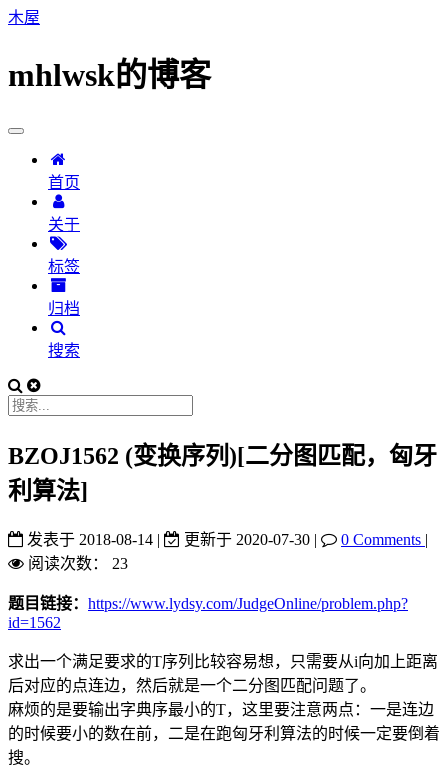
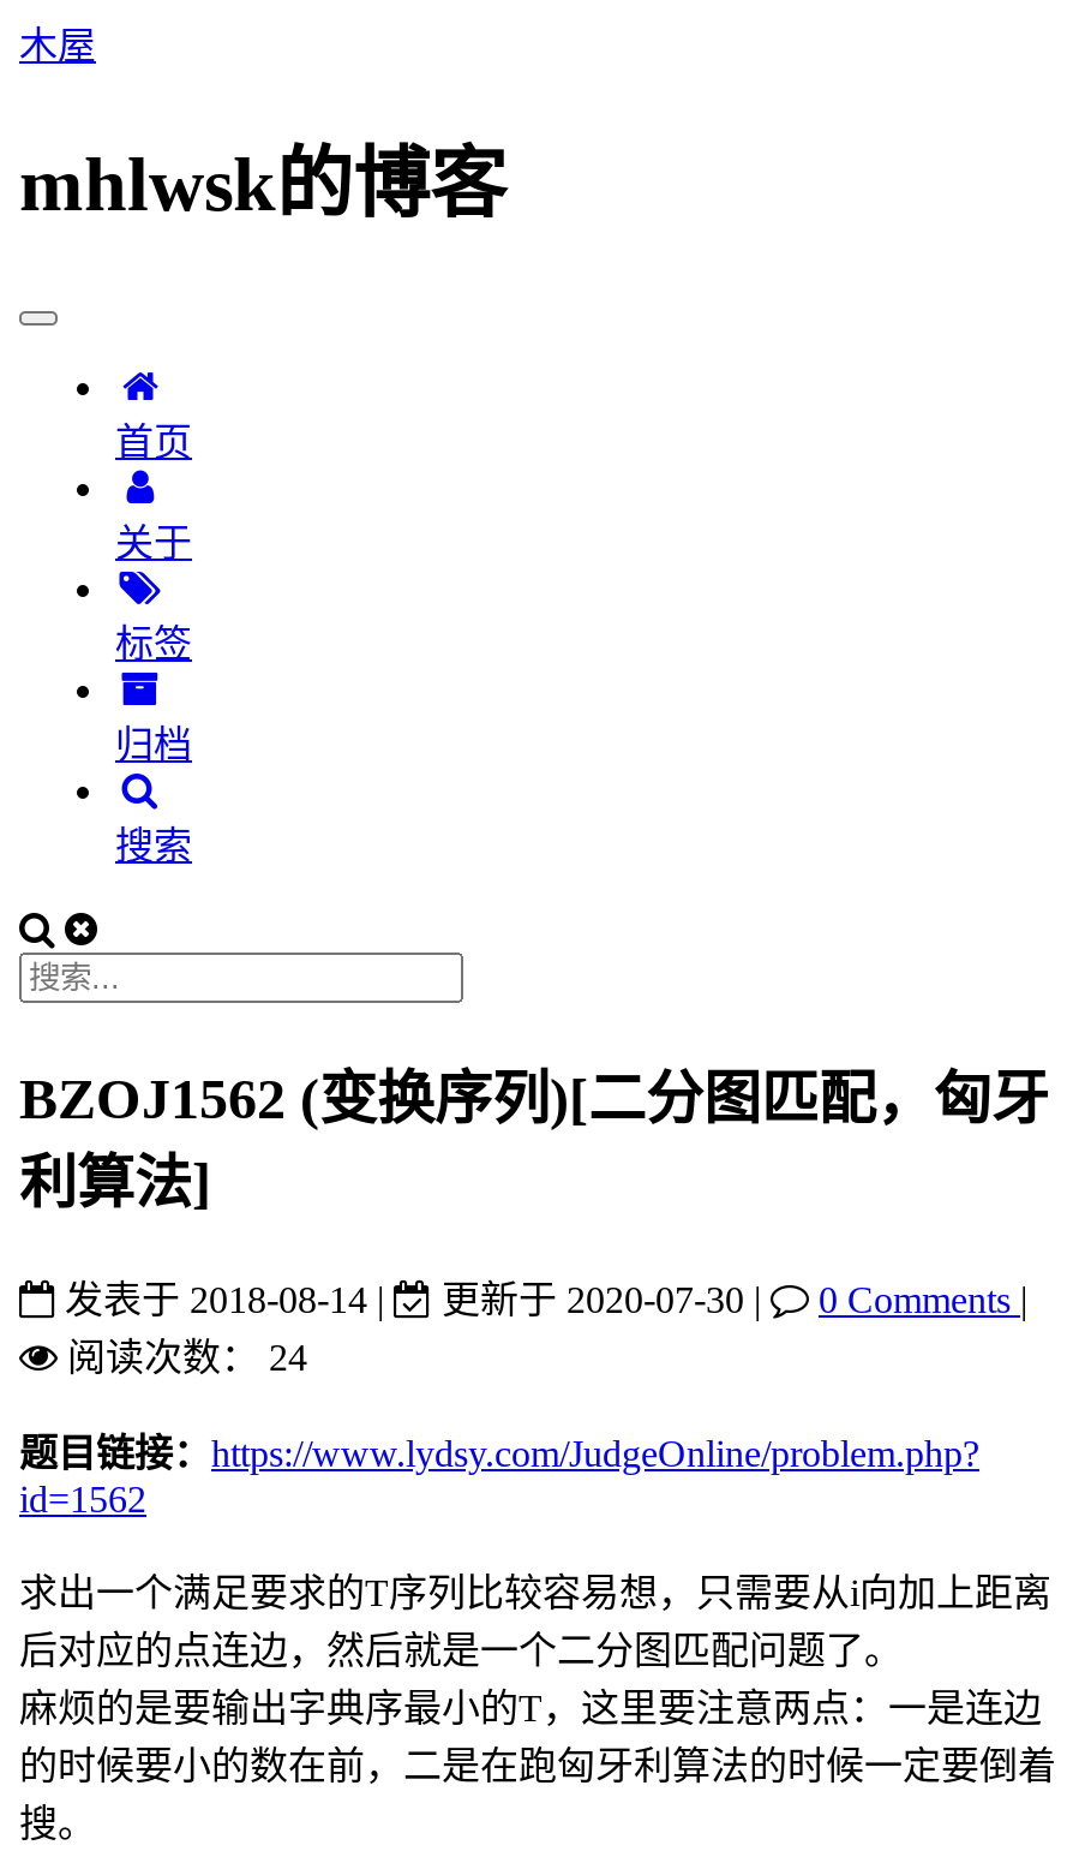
- 阅读次数：23
+ 阅读次数：24
